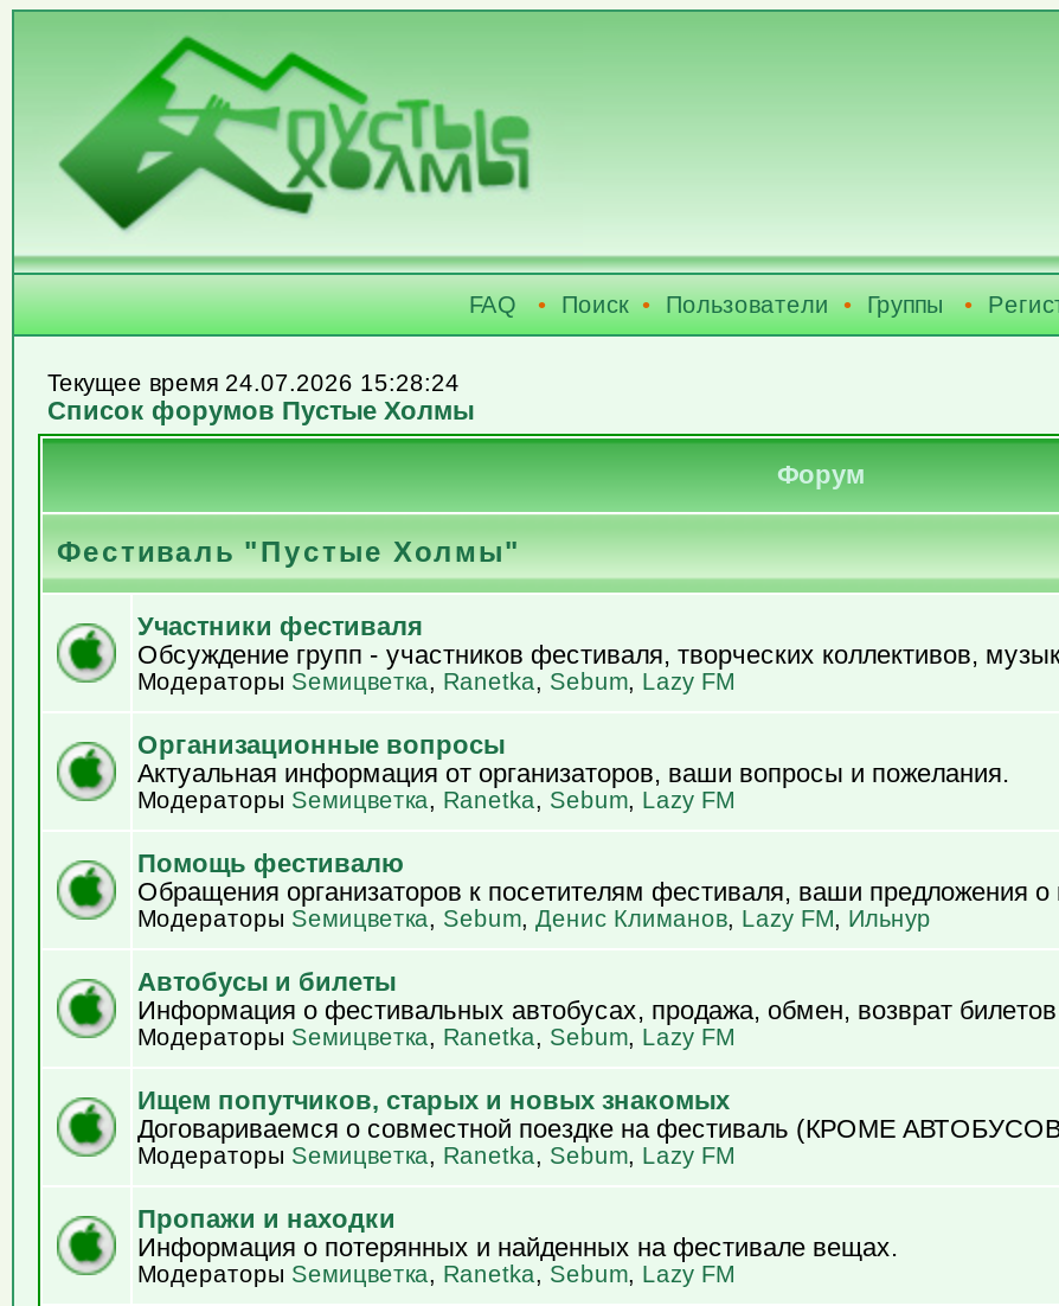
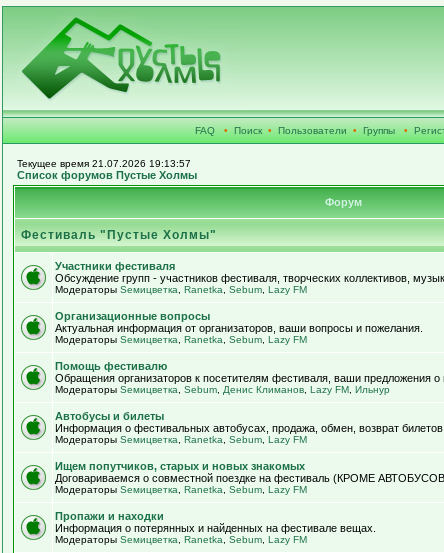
- Текущее время 24.07.2026 15:28:24
+ Текущее время 21.07.2026 19:13:57
